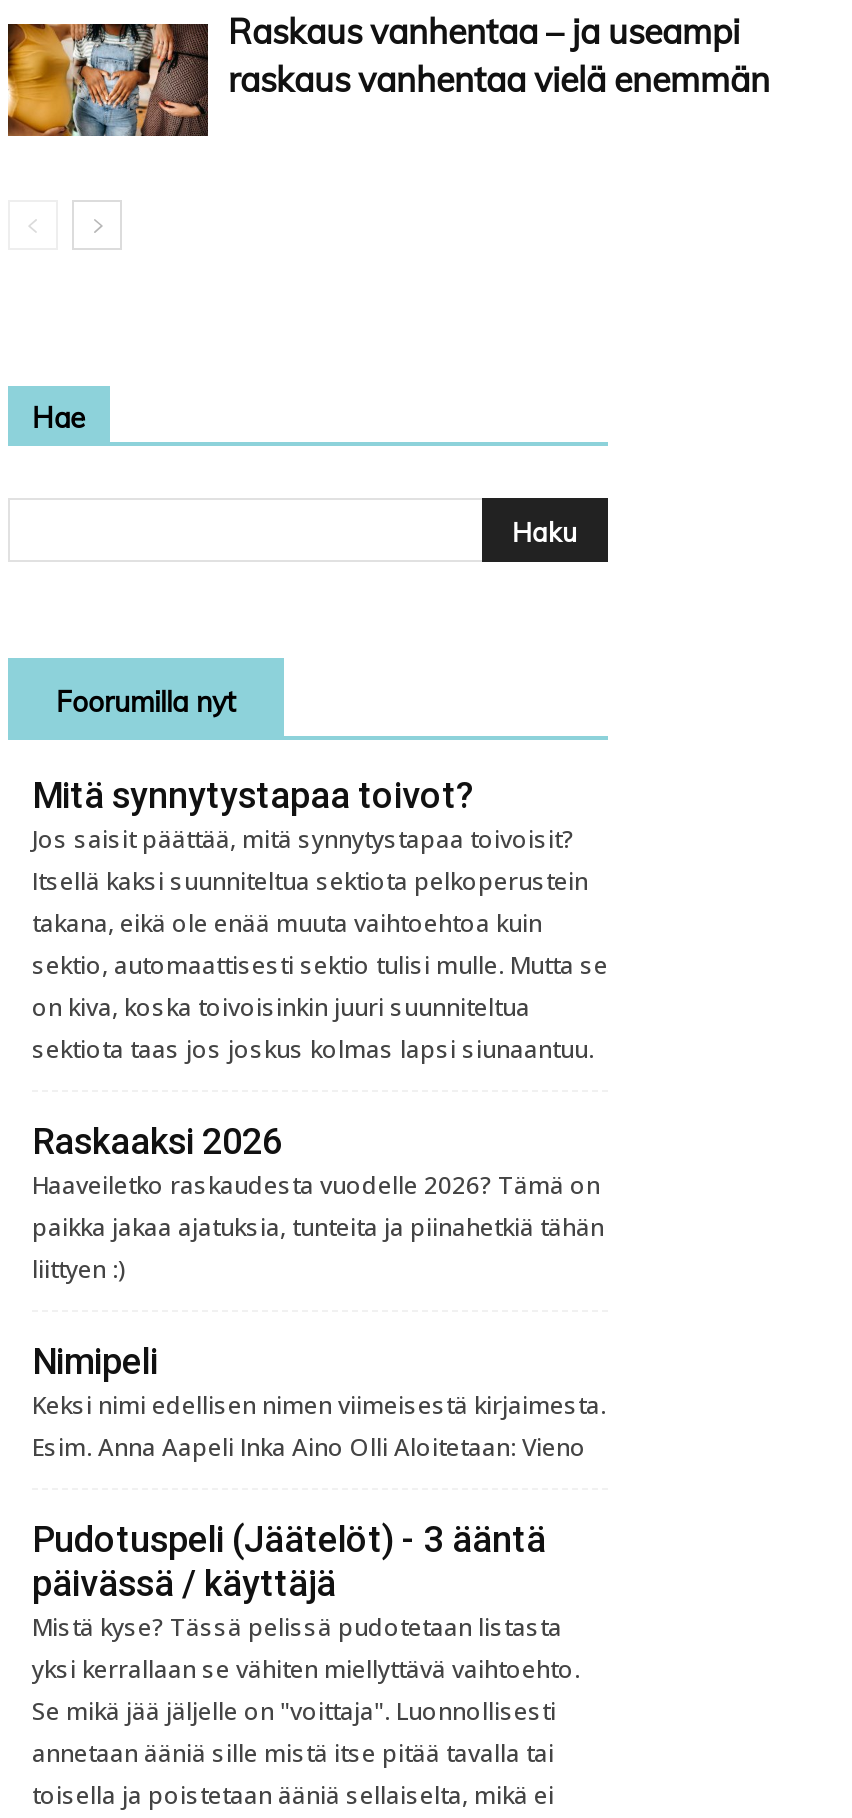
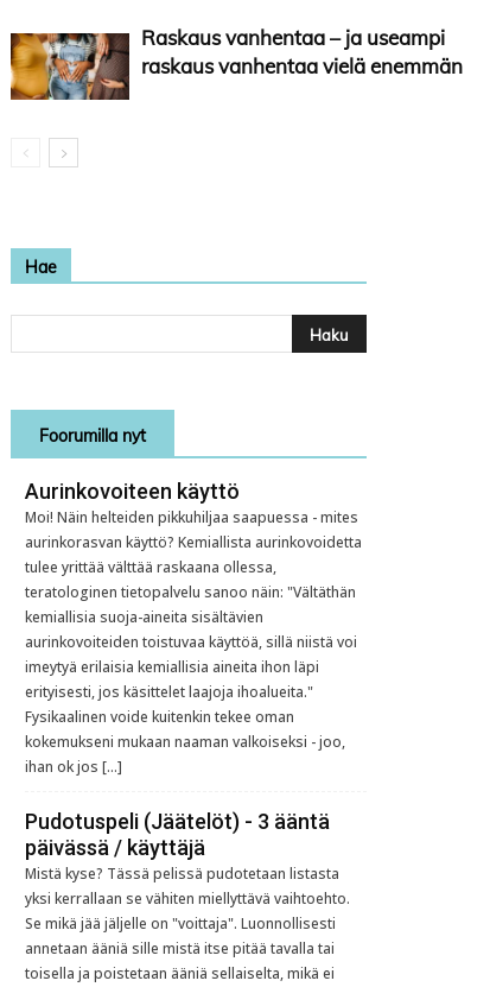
- Mitä synnytystapaa toivot?
- Jos saisit päättää, mitä synnytystapaa toivoisit?
- Itsellä kaksi suunniteltua sektiota pelkoperustein
- takana, eikä ole enää muuta vaihtoehtoa kuin
- sektio, automaattisesti sektio tulisi mulle. Mutta se
- on kiva, koska toivoisinkin juuri suunniteltua
- sektiota taas jos joskus kolmas lapsi siunaantuu.
- Raskaaksi 2026
- Haaveiletko raskaudesta vuodelle 2026? Tämä on
- paikka jakaa ajatuksia, tunteita ja piinahetkiä tähän
- liittyen :)
- Nimipeli
- Keksi nimi edellisen nimen viimeisestä kirjaimesta.
- Esim. Anna Aapeli Inka Aino Olli Aloitetaan: Vieno
+ Aurinkovoiteen käyttö
+ Moi! Näin helteiden pikkuhiljaa saapuessa - mites
+ aurinkorasvan käyttö? Kemiallista aurinkovoidetta
+ tulee yrittää välttää raskaana ollessa,
+ teratologinen tietopalvelu sanoo näin: "Vältäthän
+ kemiallisia suoja-aineita sisältävien
+ aurinkovoiteiden toistuvaa käyttöä, sillä niistä voi
+ imeytyä erilaisia kemiallisia aineita ihon läpi
+ erityisesti, jos käsittelet laajoja ihoalueita."
+ Fysikaalinen voide kuitenkin tekee oman
+ kokemukseni mukaan naaman valkoiseksi - joo,
+ ihan ok jos […]
